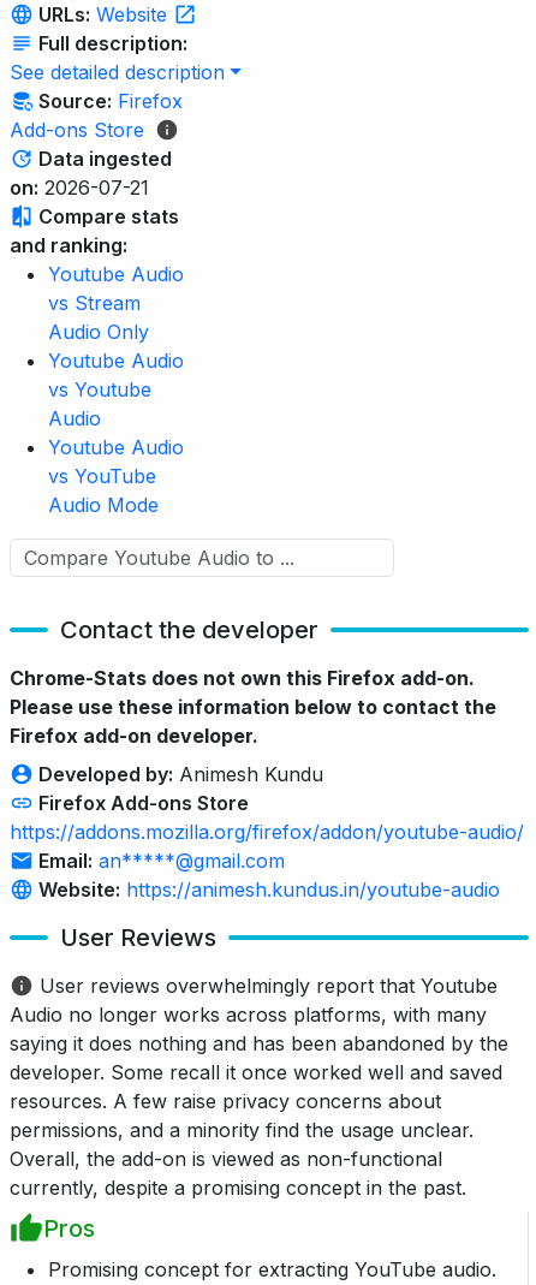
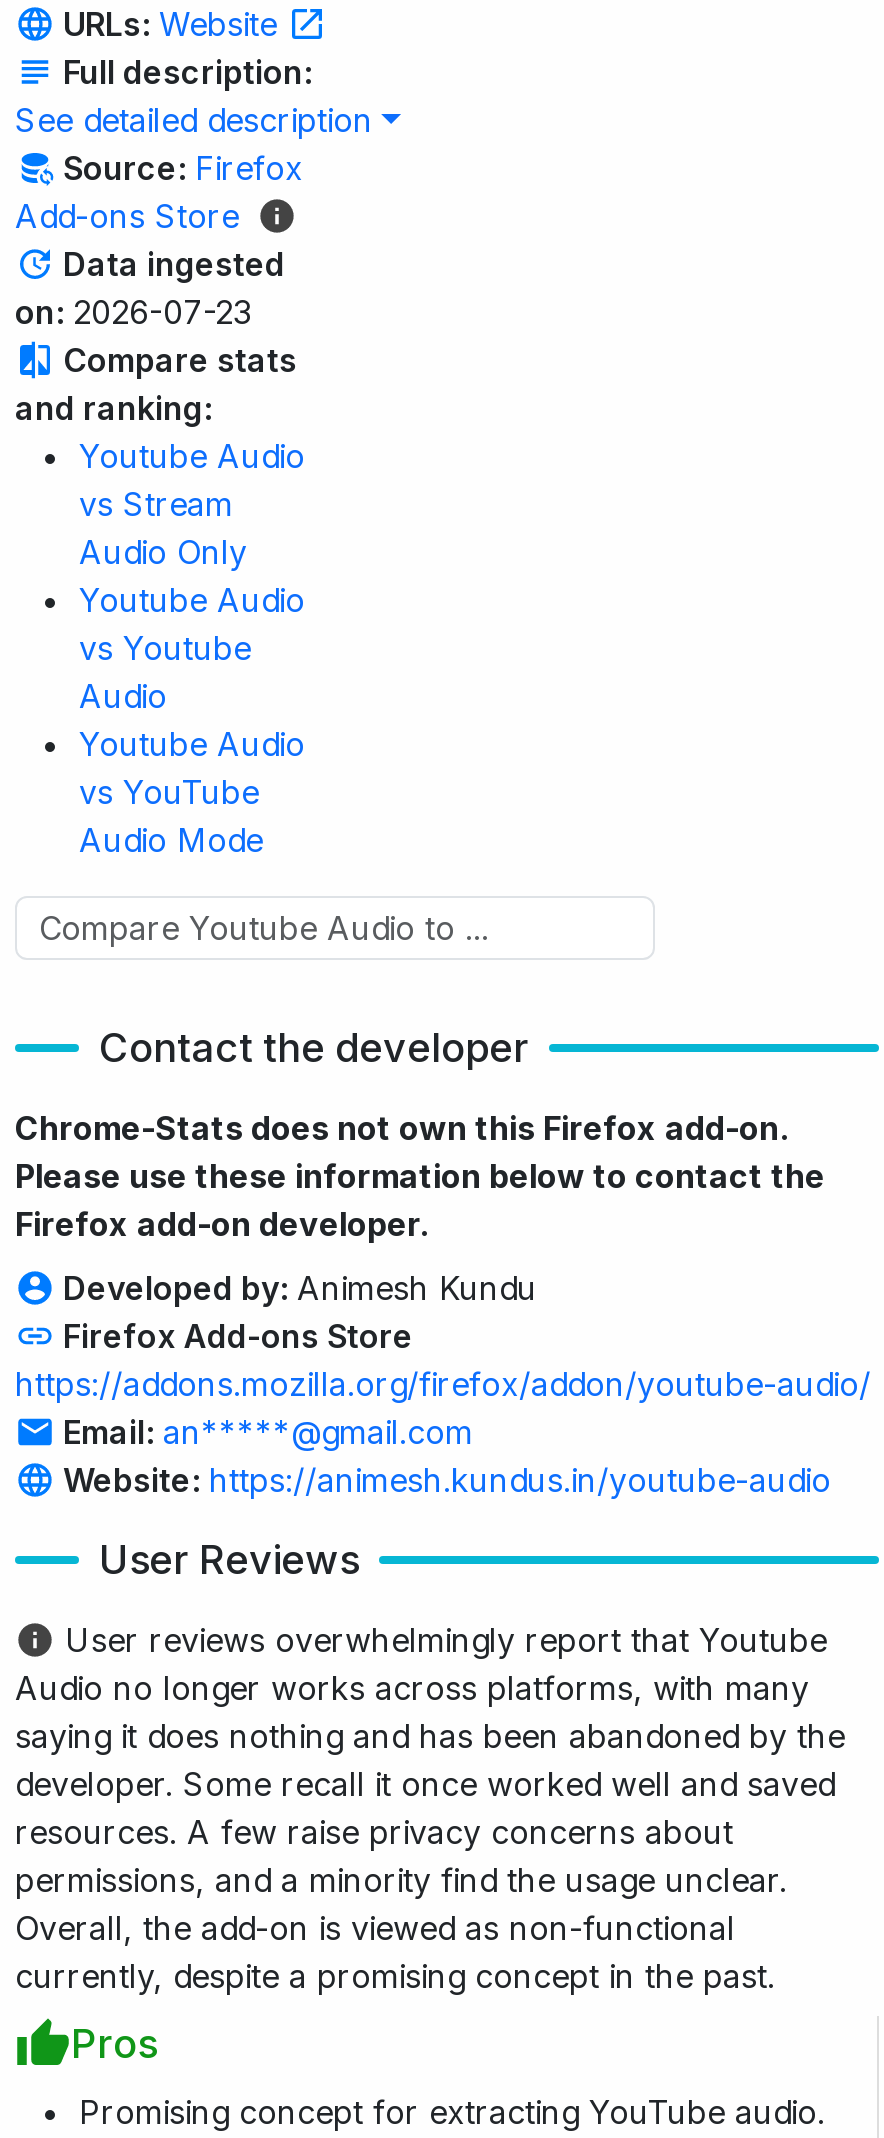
- on: 2026-07-21
+ on: 2026-07-23
